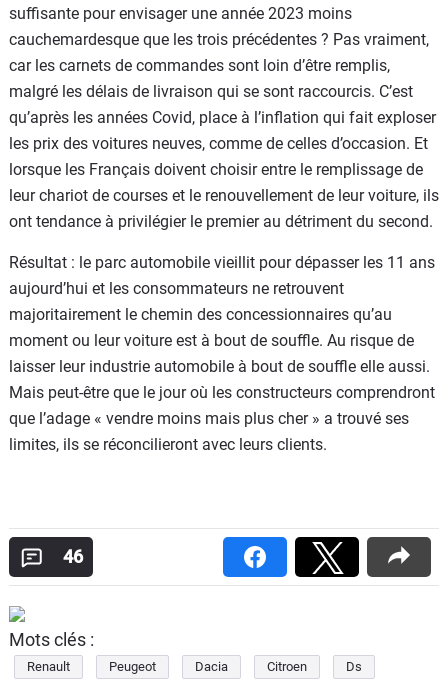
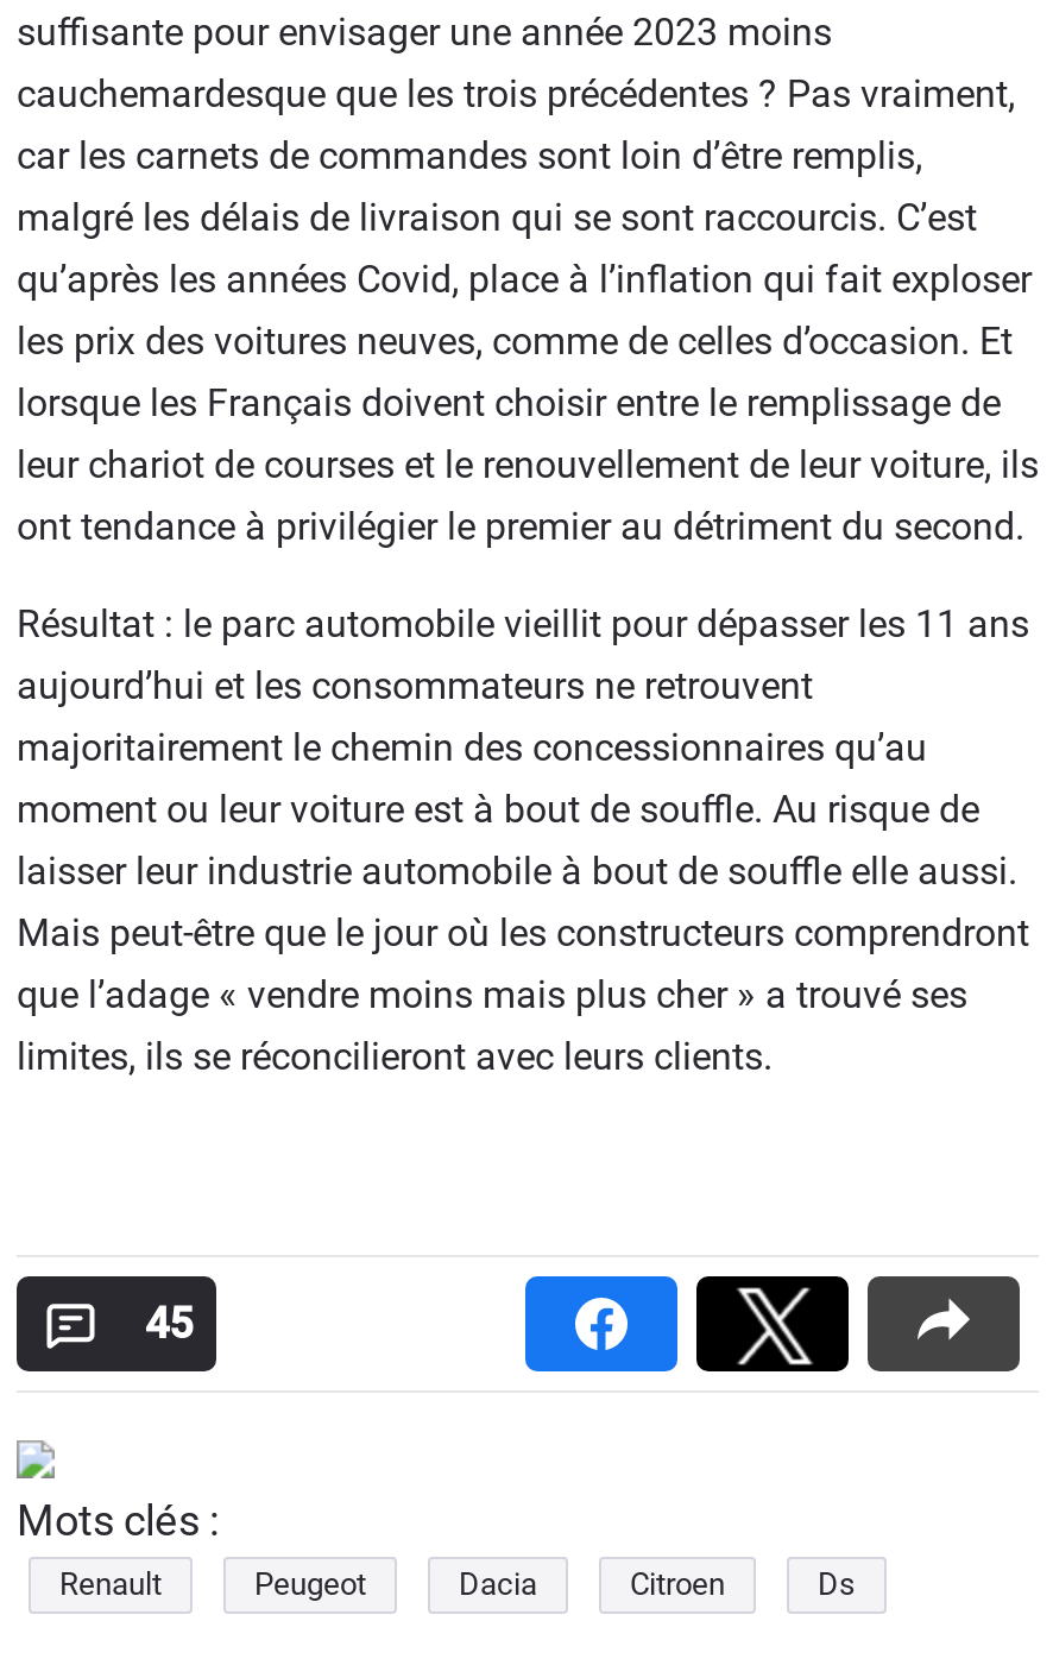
- 46
+ 45
